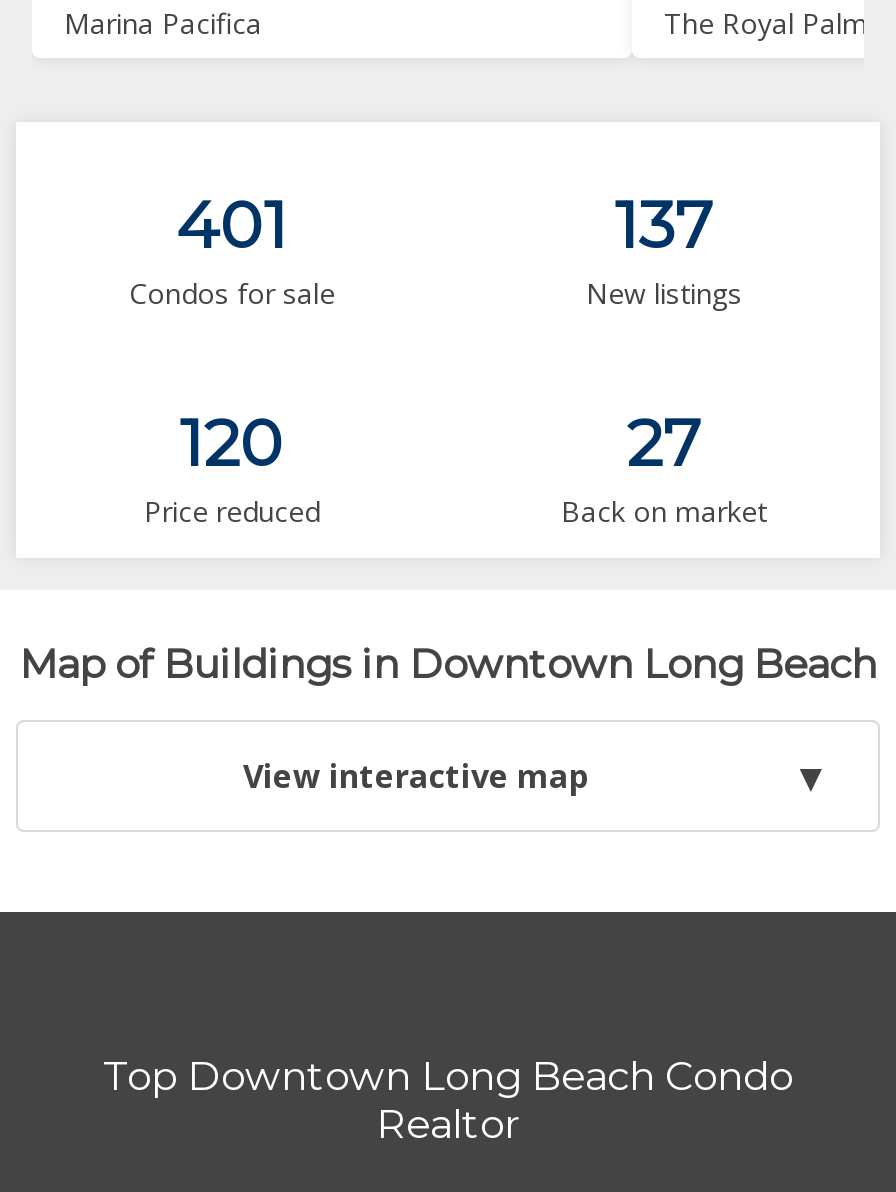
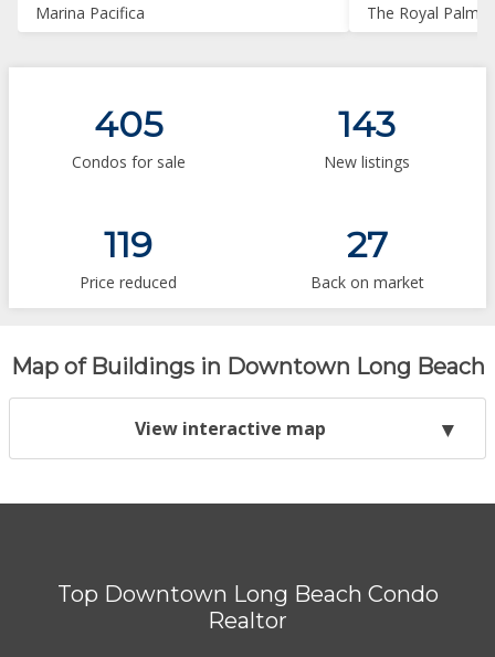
- 401
+ 405

- 137
+ 143

- 120
+ 119
